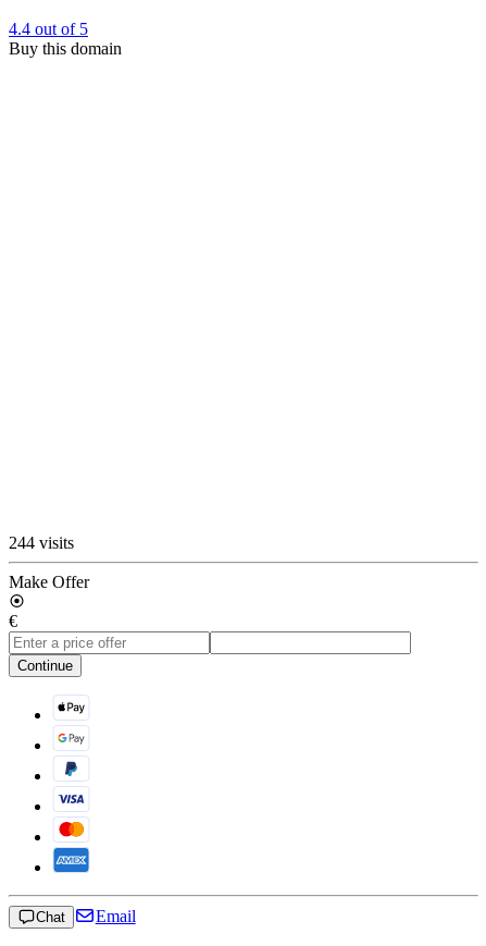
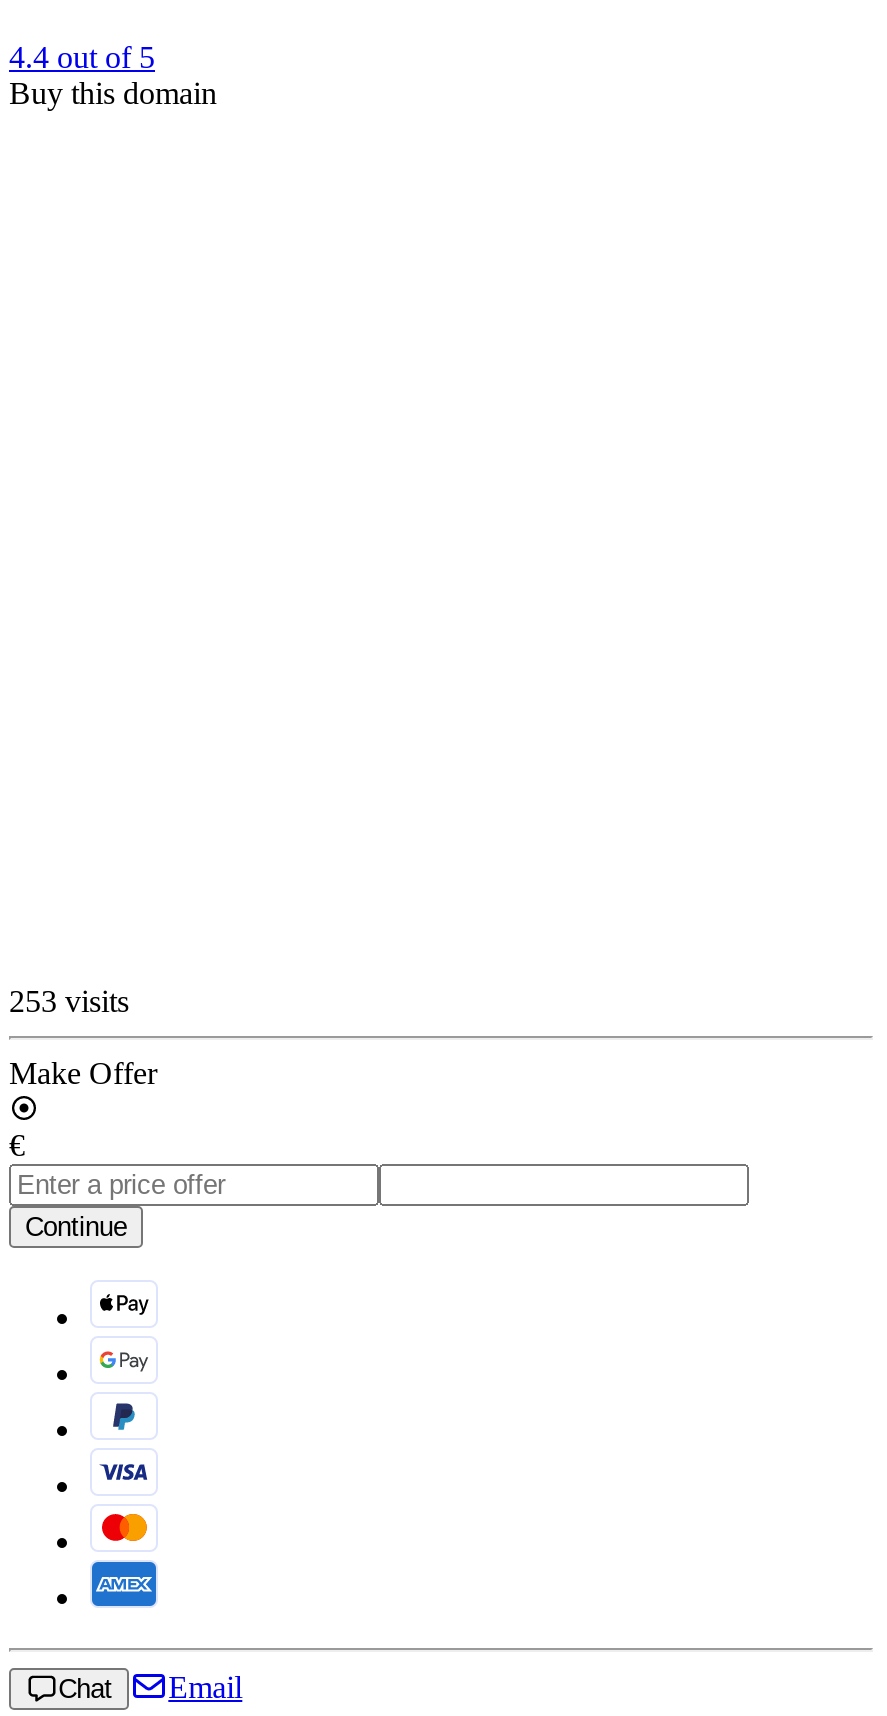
- 244 visits
+ 253 visits
